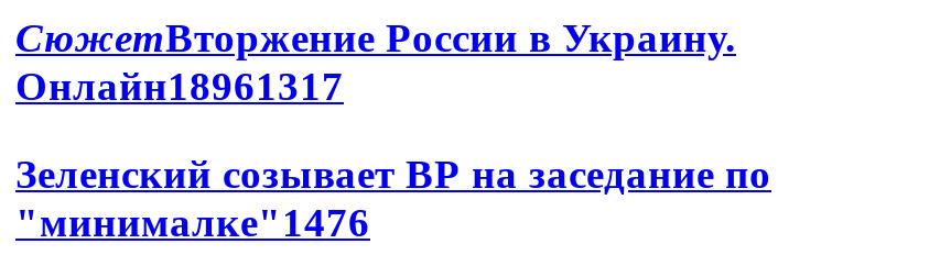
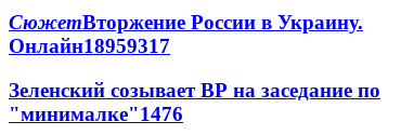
- Онлайн18961 317
+ Онлайн18959 317
